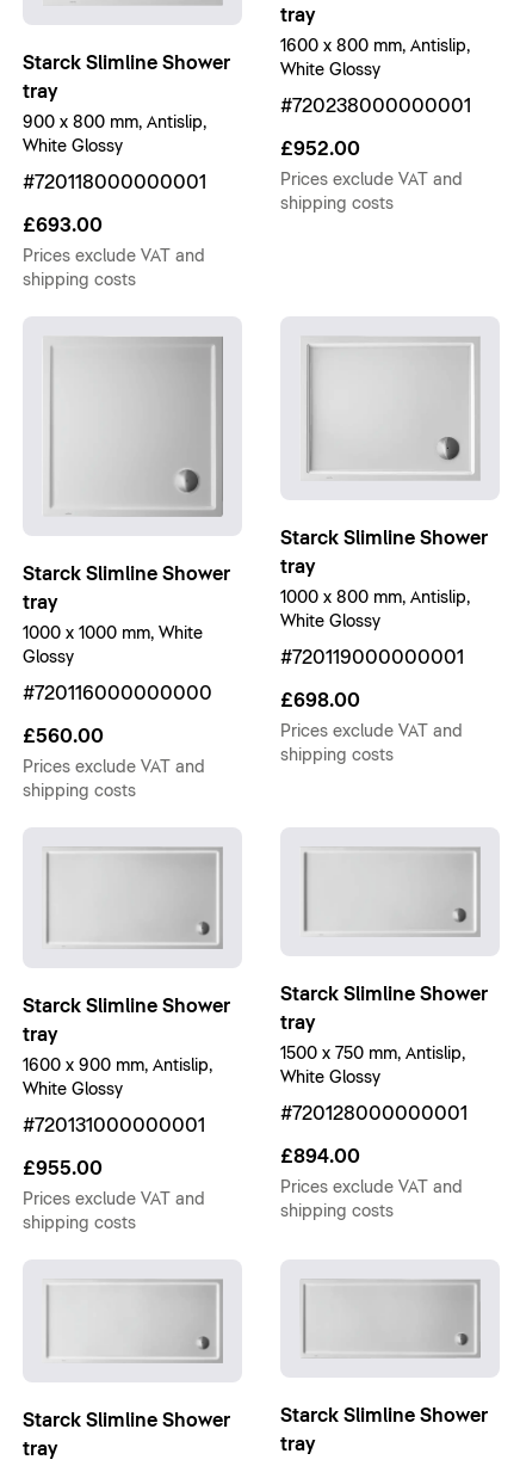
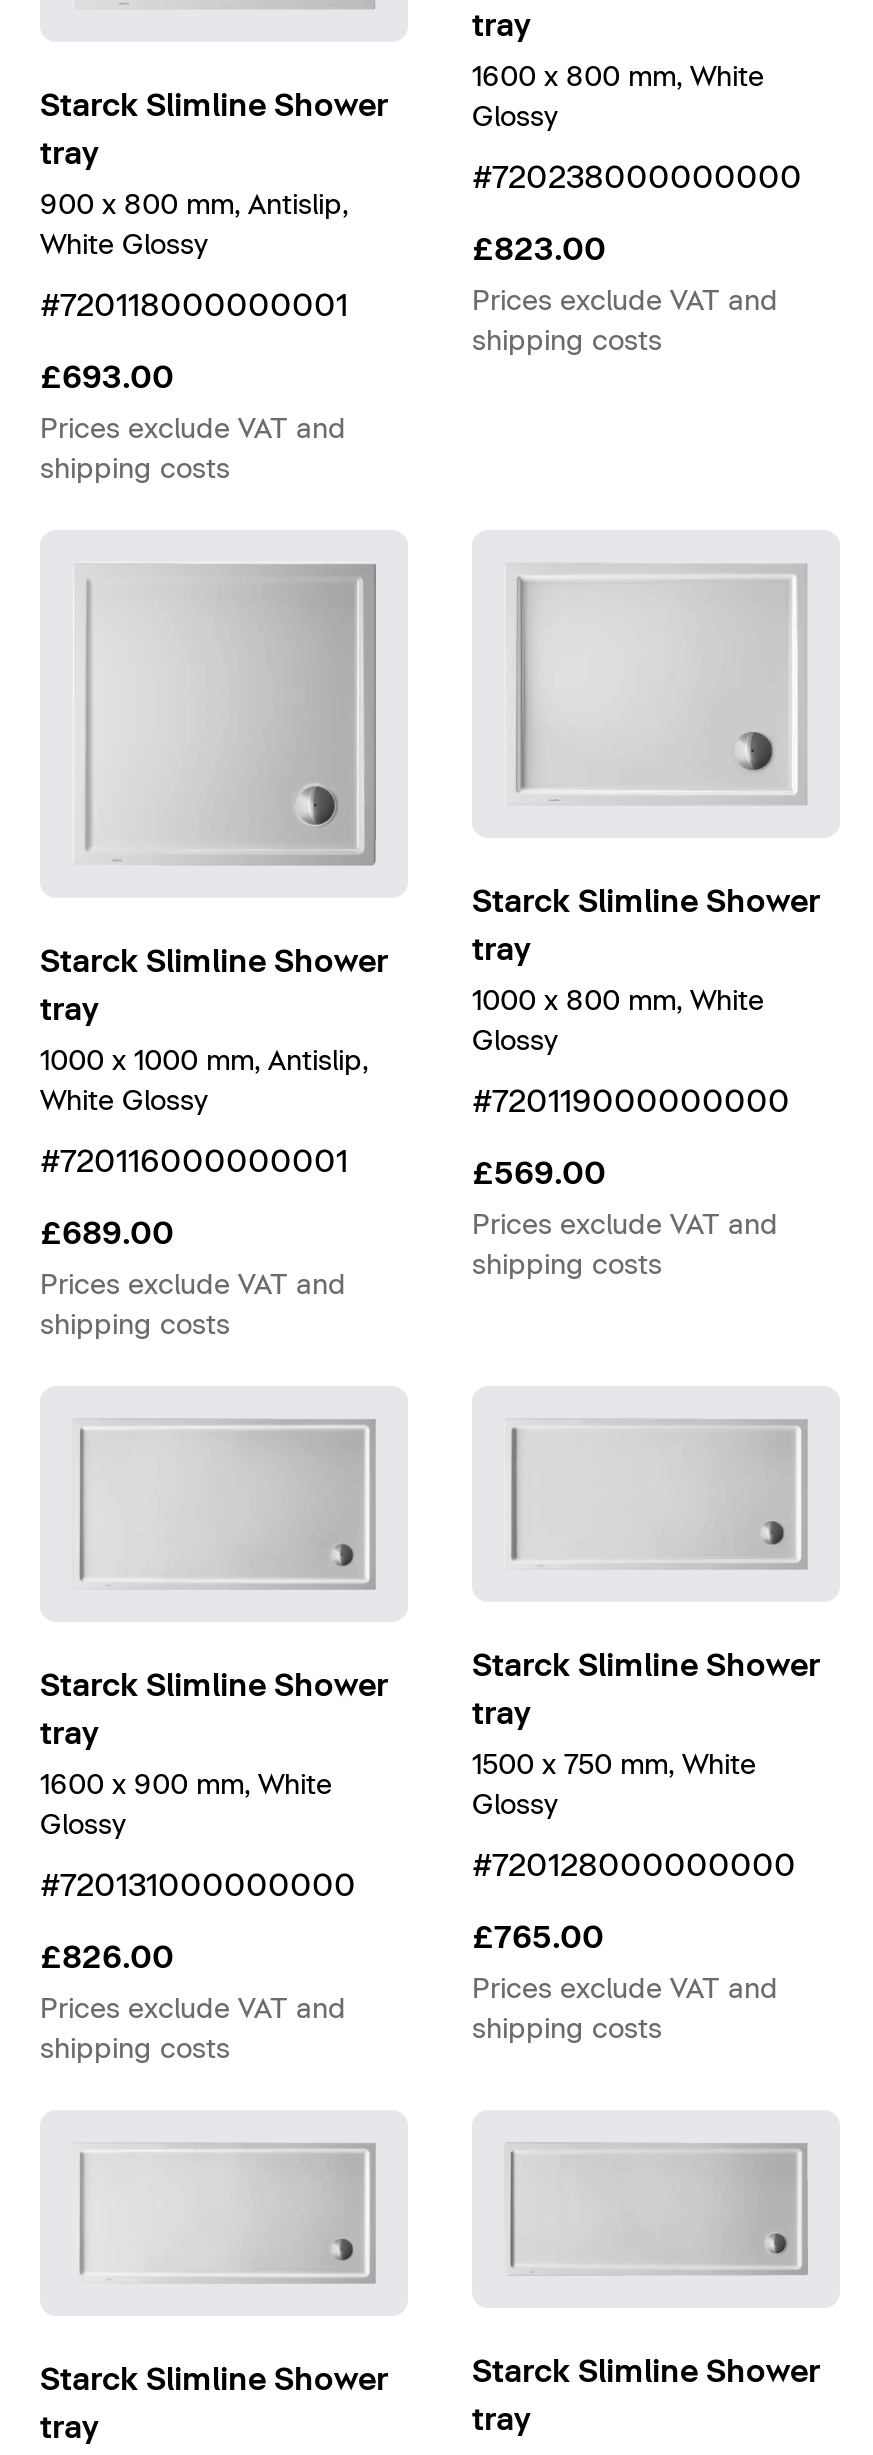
- 1600 x 800 mm, Antislip,
- White Glossy
+ 1600 x 800 mm, White
+ Glossy

- #720238000000001
+ #720238000000000

- £952.00
+ £823.00

- 1000 x 800 mm, Antislip,
- White Glossy
+ 1000 x 800 mm, White
+ Glossy

- 1000 x 1000 mm, White
- Glossy
+ 1000 x 1000 mm, Antislip,
+ White Glossy

- #720119000000001
+ #720119000000000

- #720116000000000
+ #720116000000001

- £698.00
+ £569.00

- £560.00
+ £689.00

- 1500 x 750 mm, Antislip,
- White Glossy
+ 1500 x 750 mm, White
+ Glossy

- 1600 x 900 mm, Antislip,
- White Glossy
+ 1600 x 900 mm, White
+ Glossy

- #720128000000001
+ #720128000000000

- #720131000000001
+ #720131000000000

- £894.00
+ £765.00

- £955.00
+ £826.00
